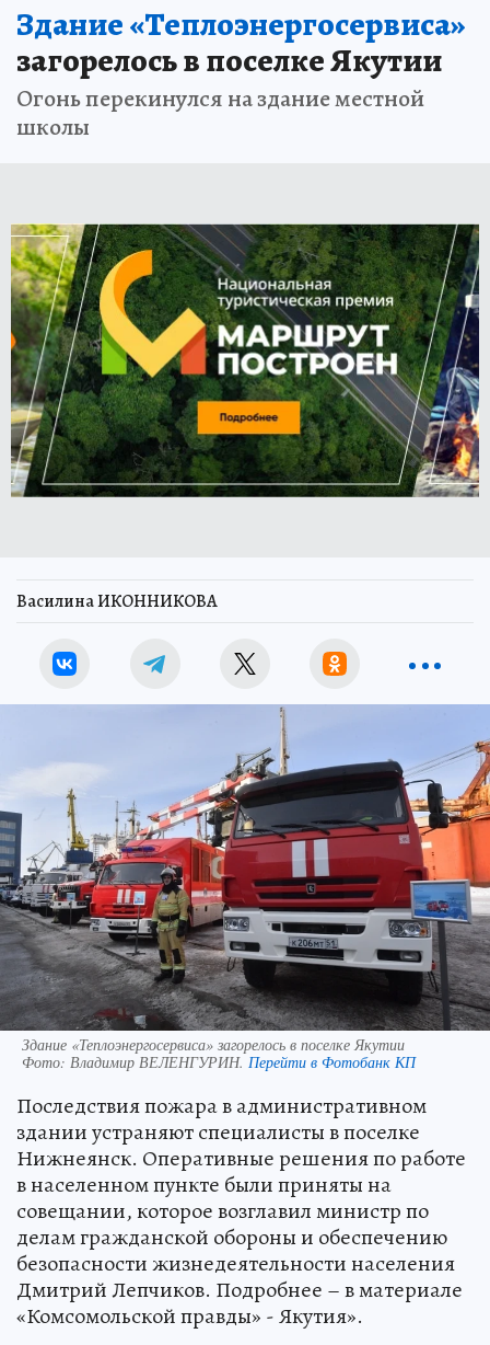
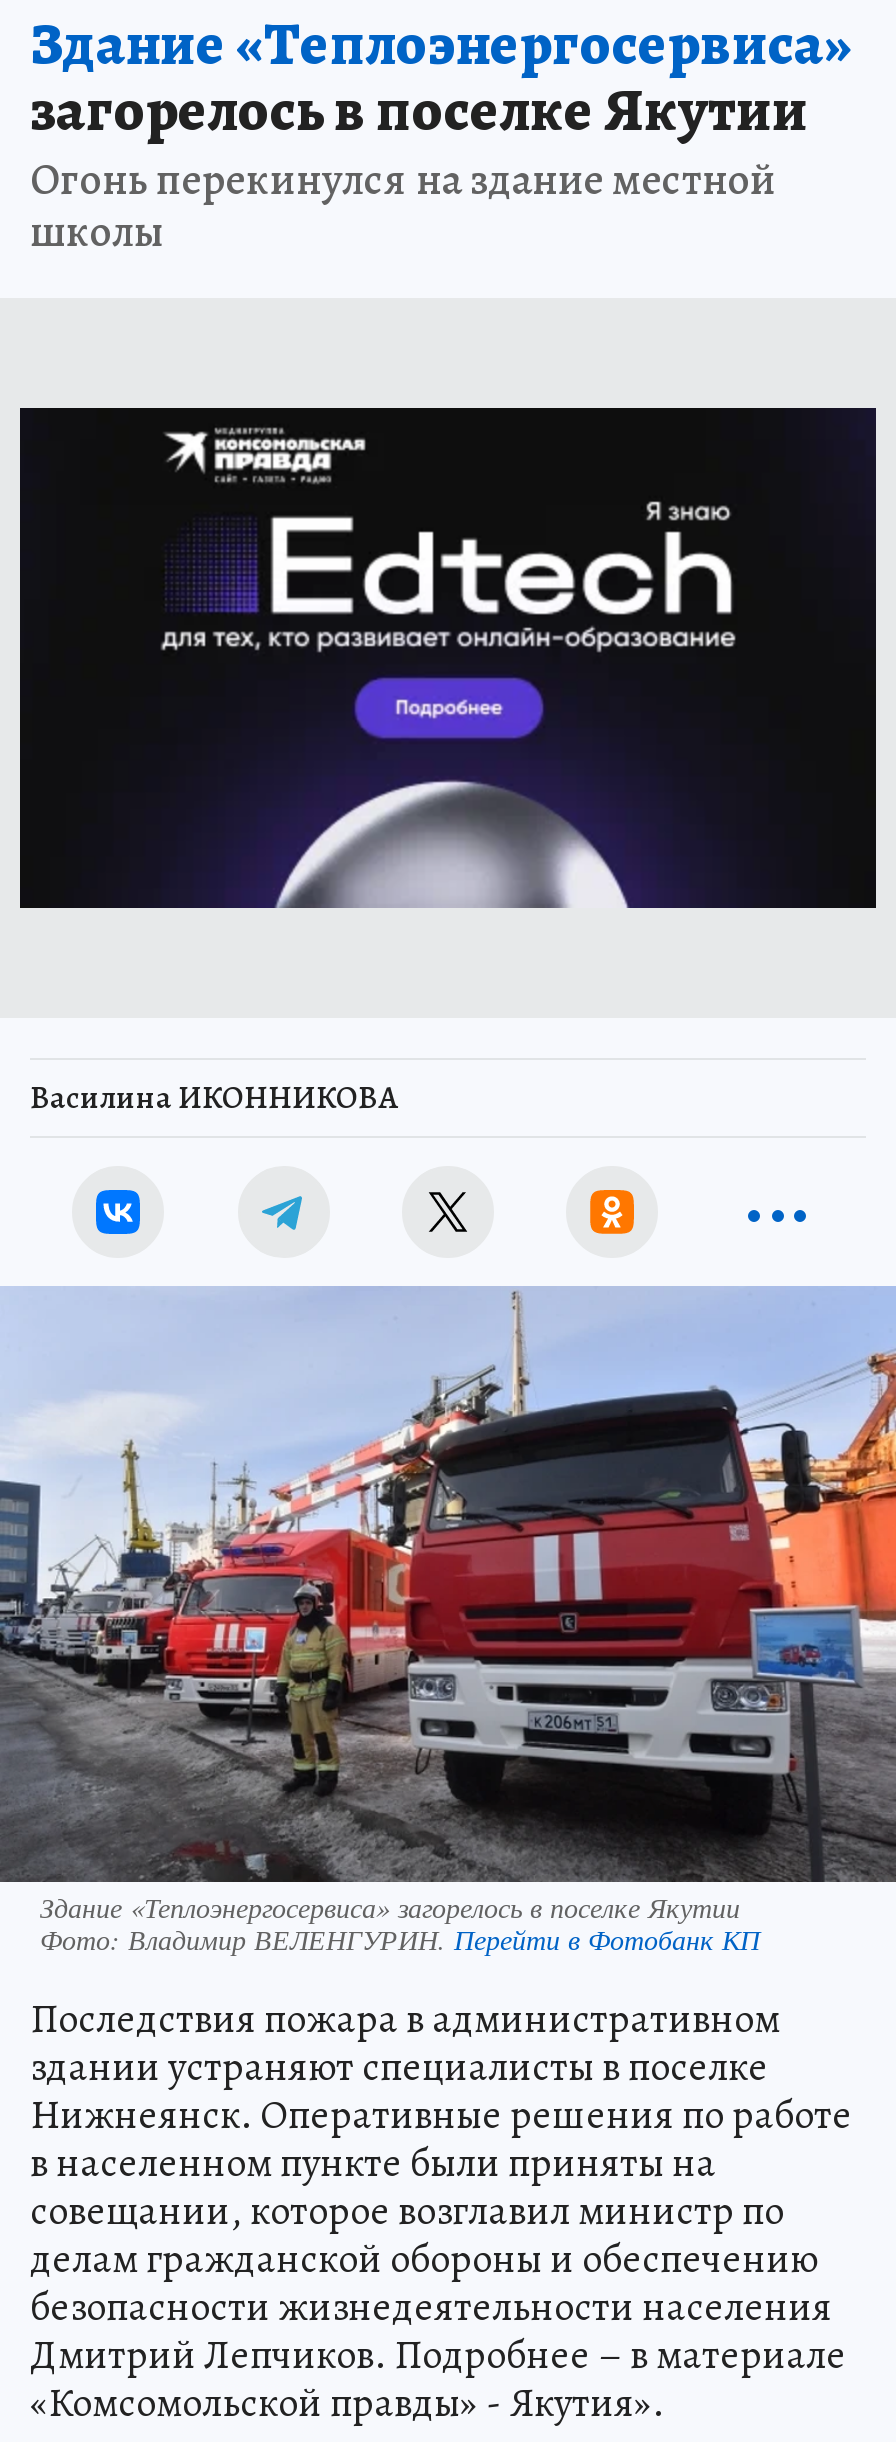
- [image]
+ [image]
